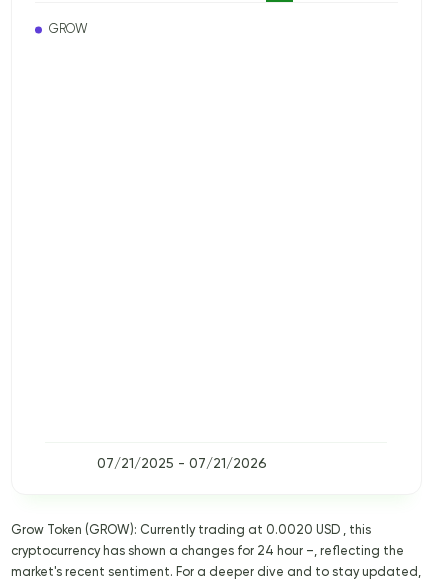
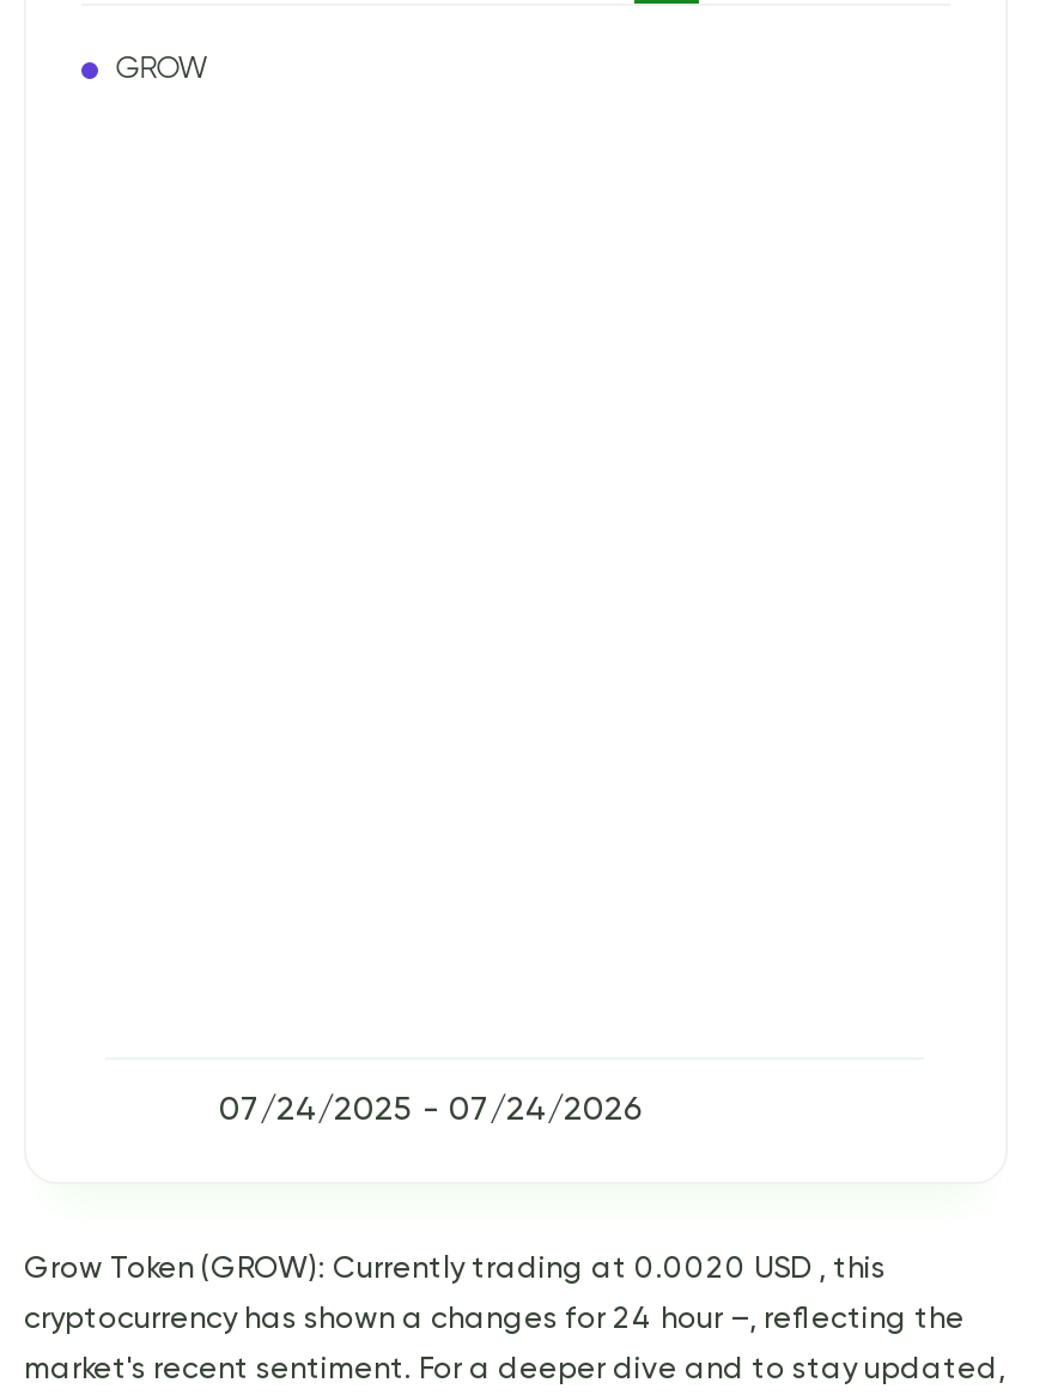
- 07/21/2025 - 07/21/2026
+ 07/24/2025 - 07/24/2026
